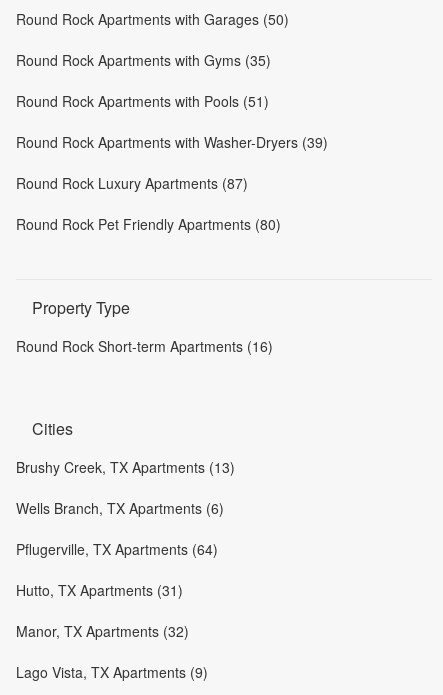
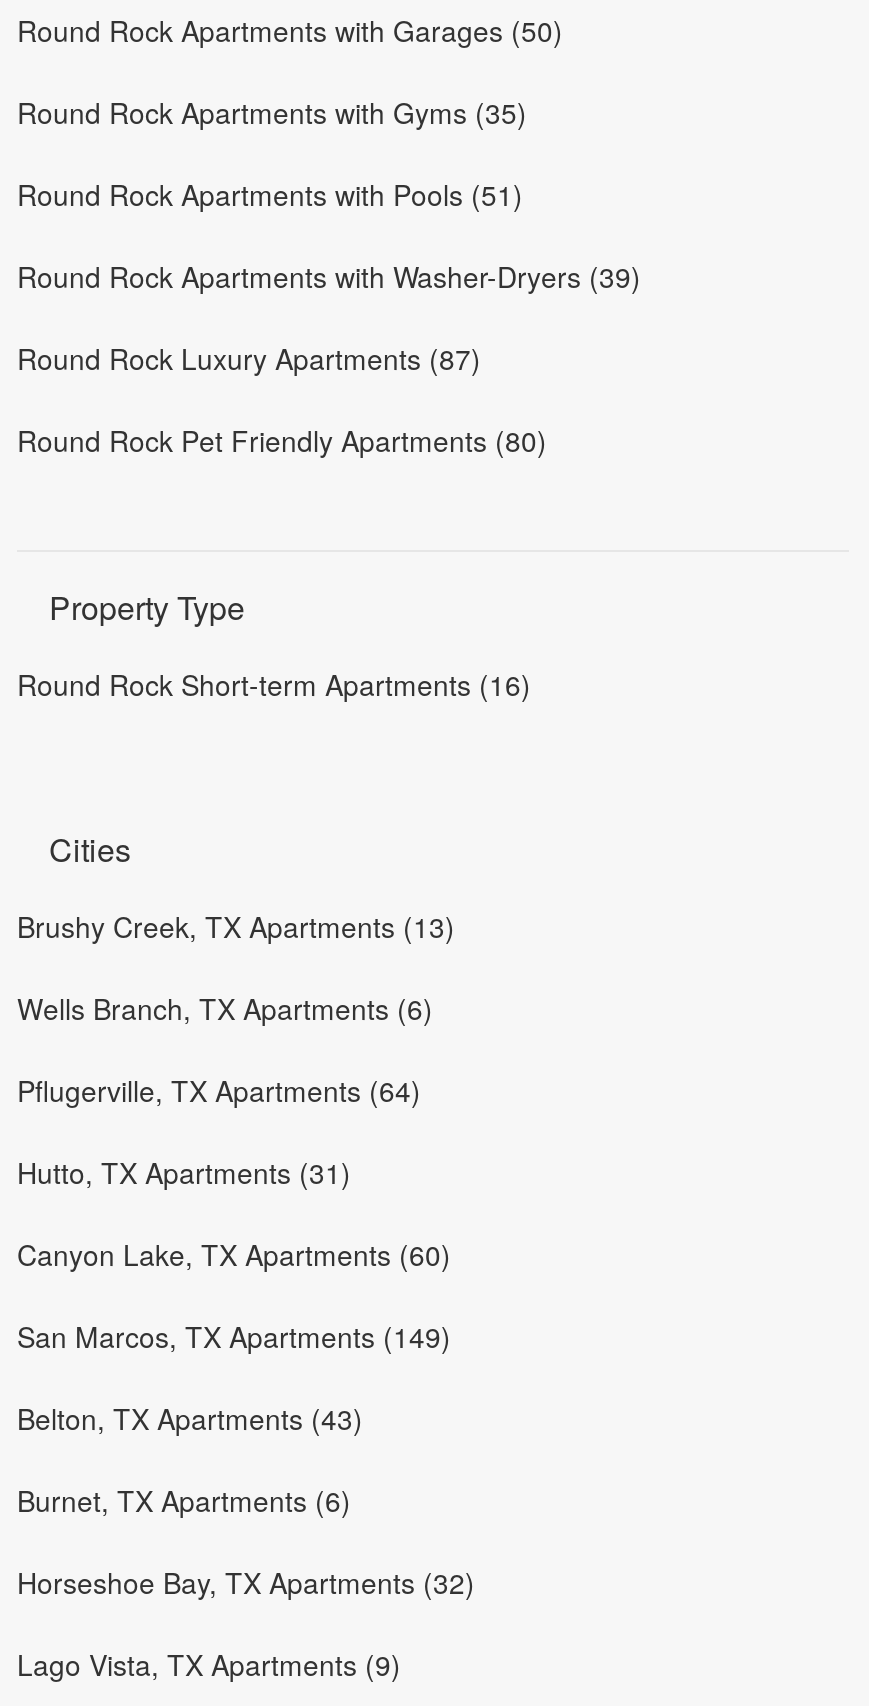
- Manor, TX Apartments (32)
+ Canyon Lake, TX Apartments (60)
+ San Marcos, TX Apartments (149)
+ Belton, TX Apartments (43)
+ Burnet, TX Apartments (6)
+ Horseshoe Bay, TX Apartments (32)
